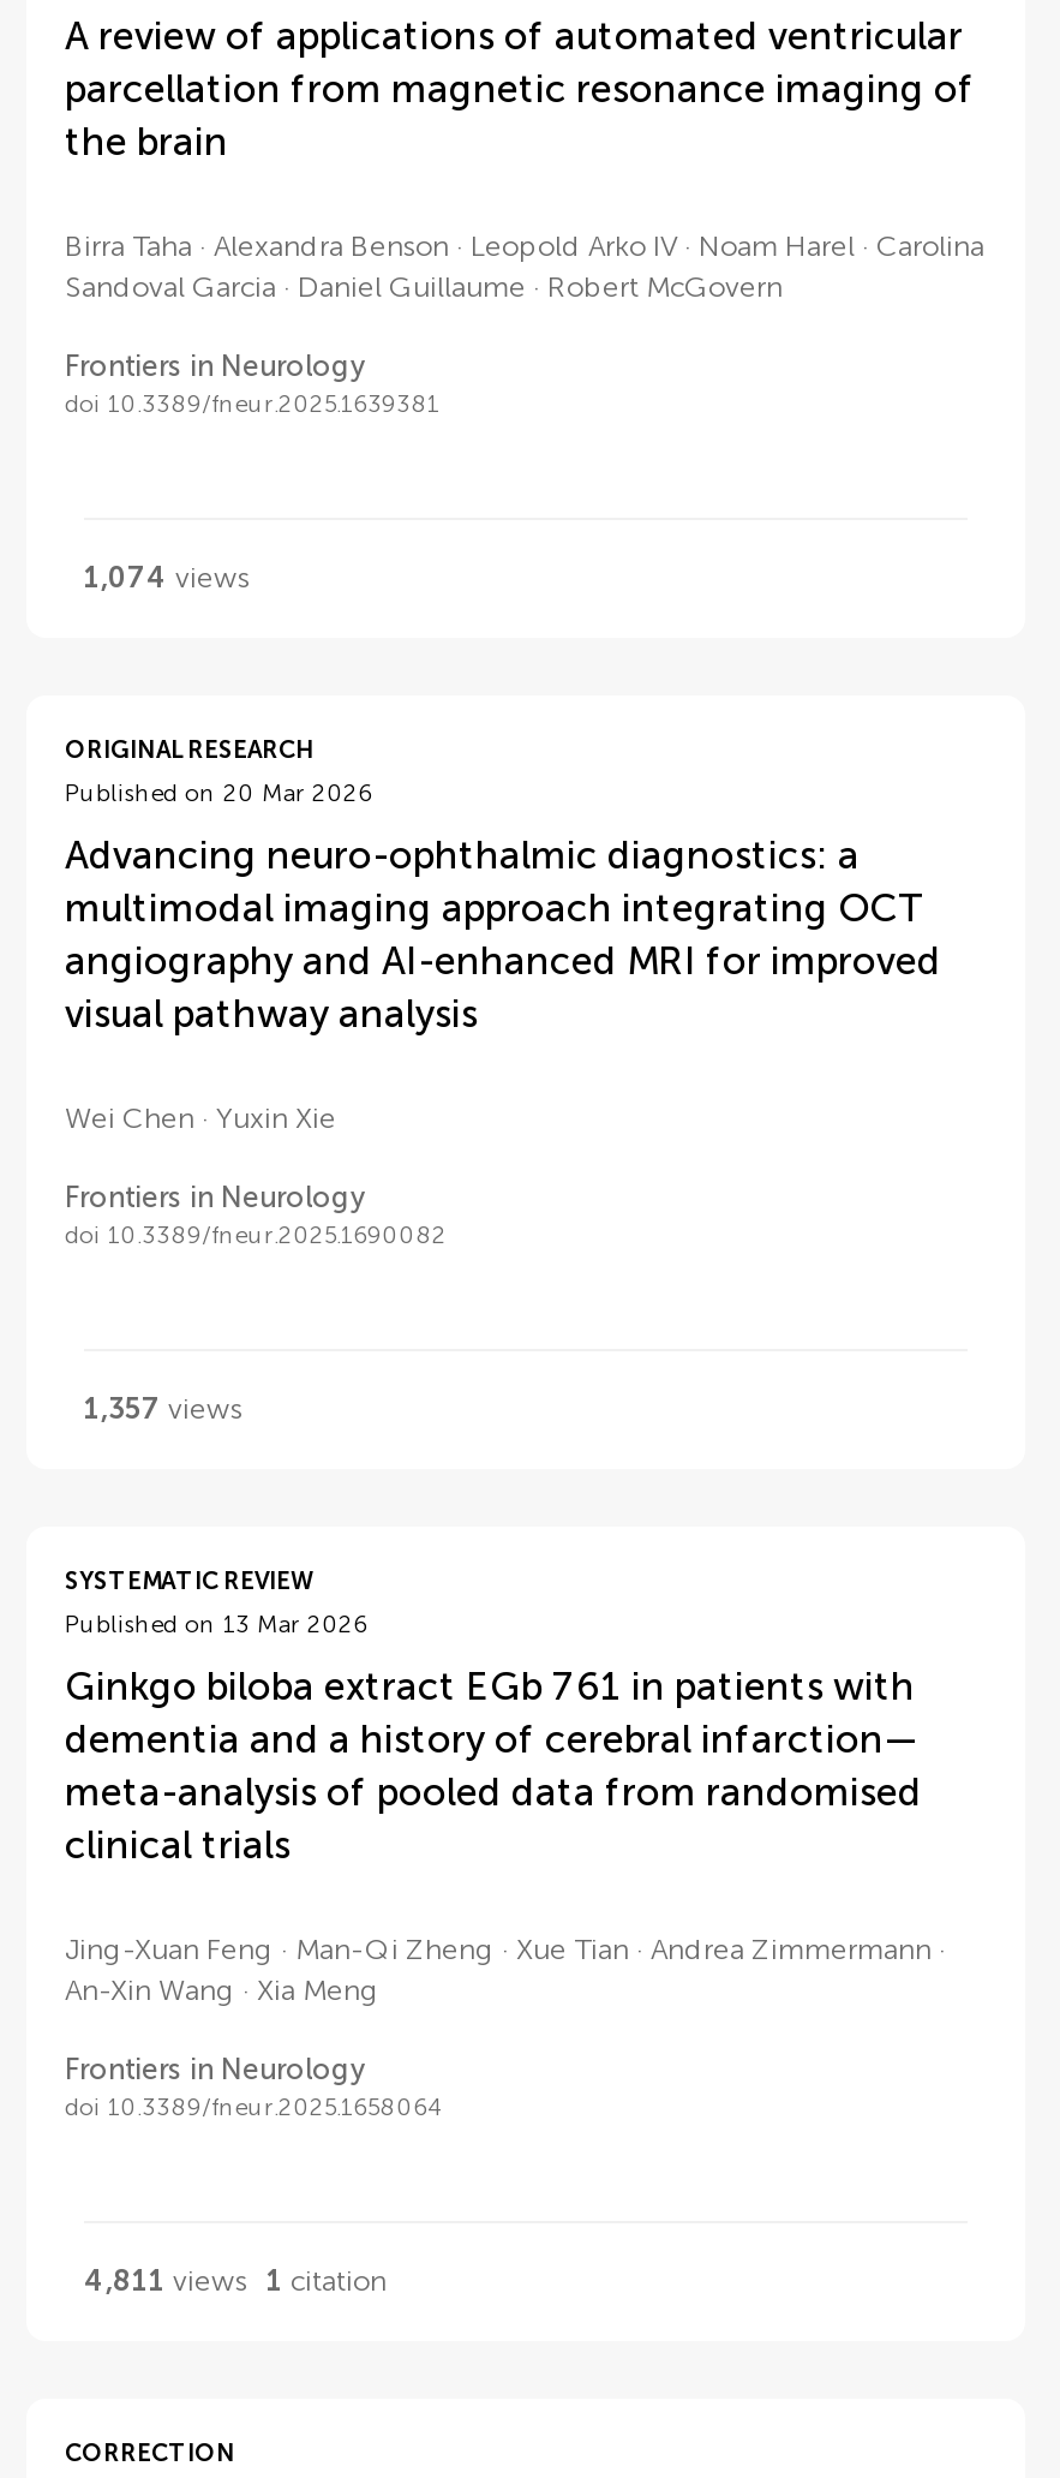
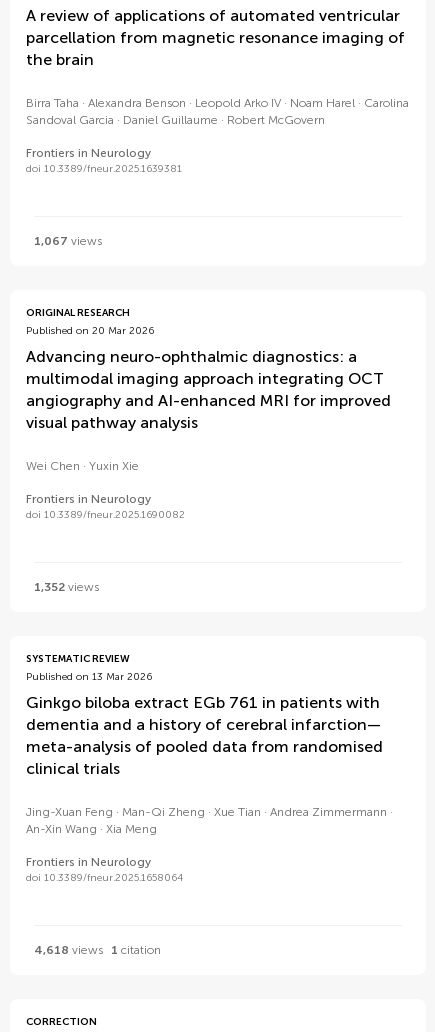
- 1,074 views
+ 1,067 views

- 1,357 views
+ 1,352 views

- 4,811 views 1 citation
+ 4,618 views 1 citation
